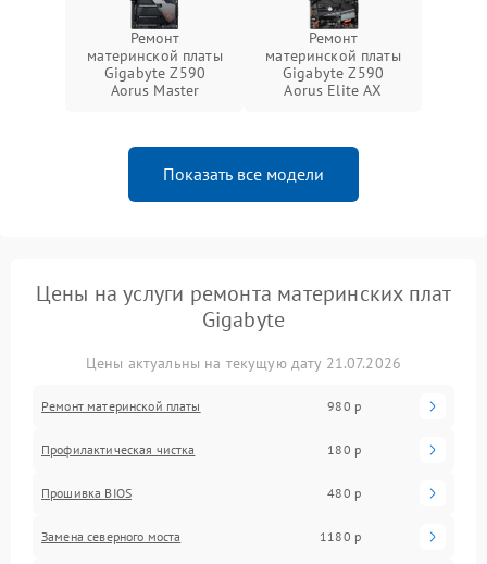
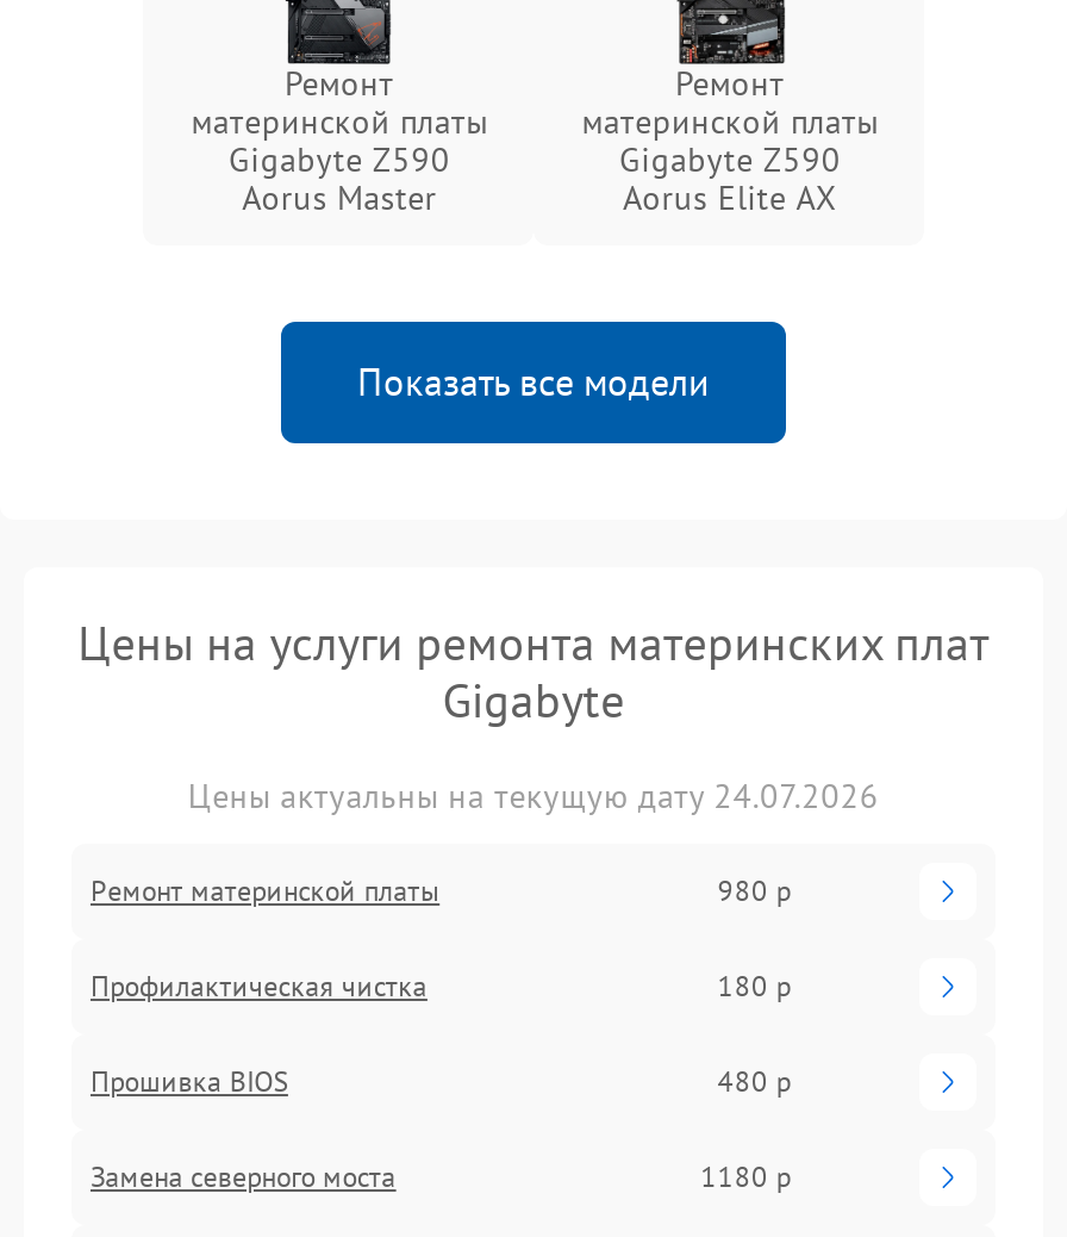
- Цены актуальны на текущую дату 21.07.2026
+ Цены актуальны на текущую дату 24.07.2026
